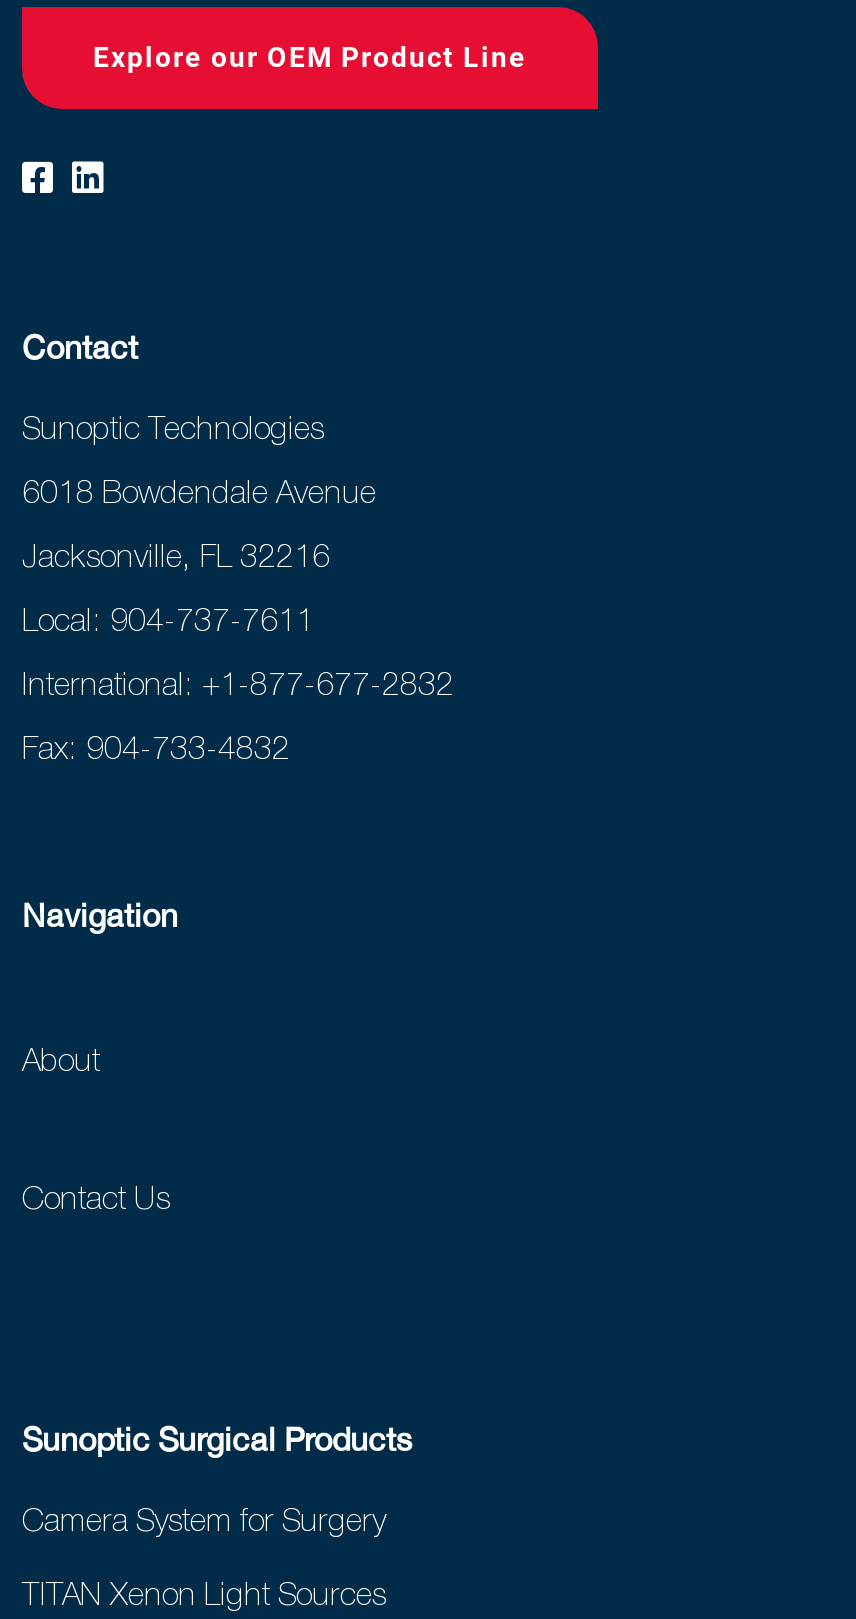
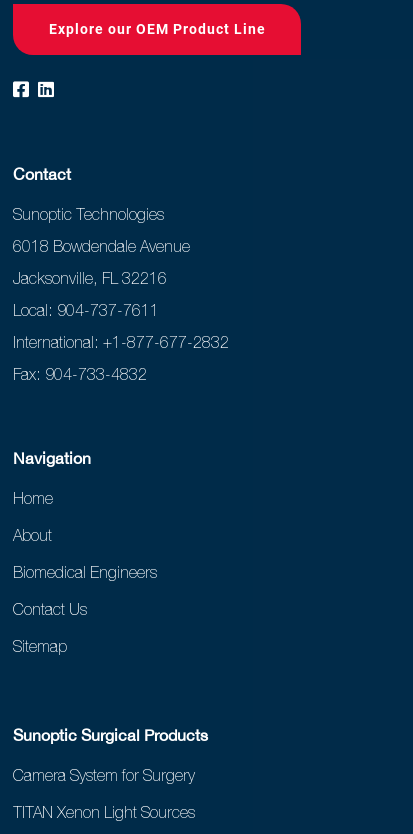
+ Home

+ Biomedical Engineers

+ Sitemap
